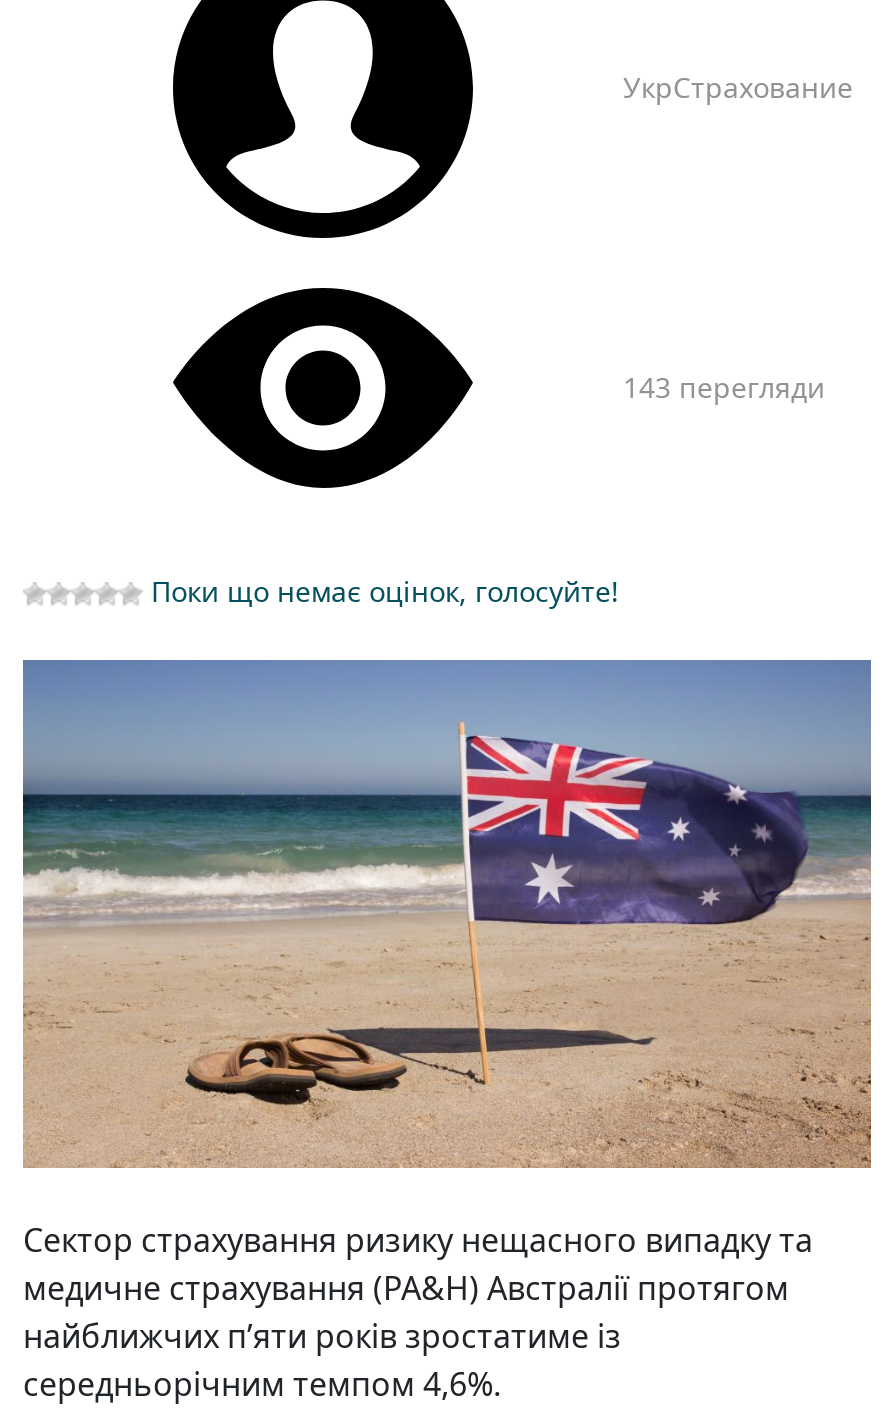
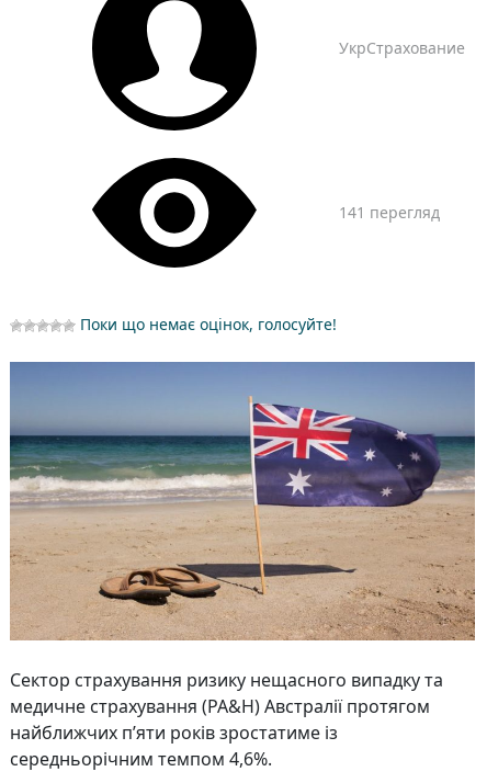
- 143 перегляди
+ 141 перегляд
